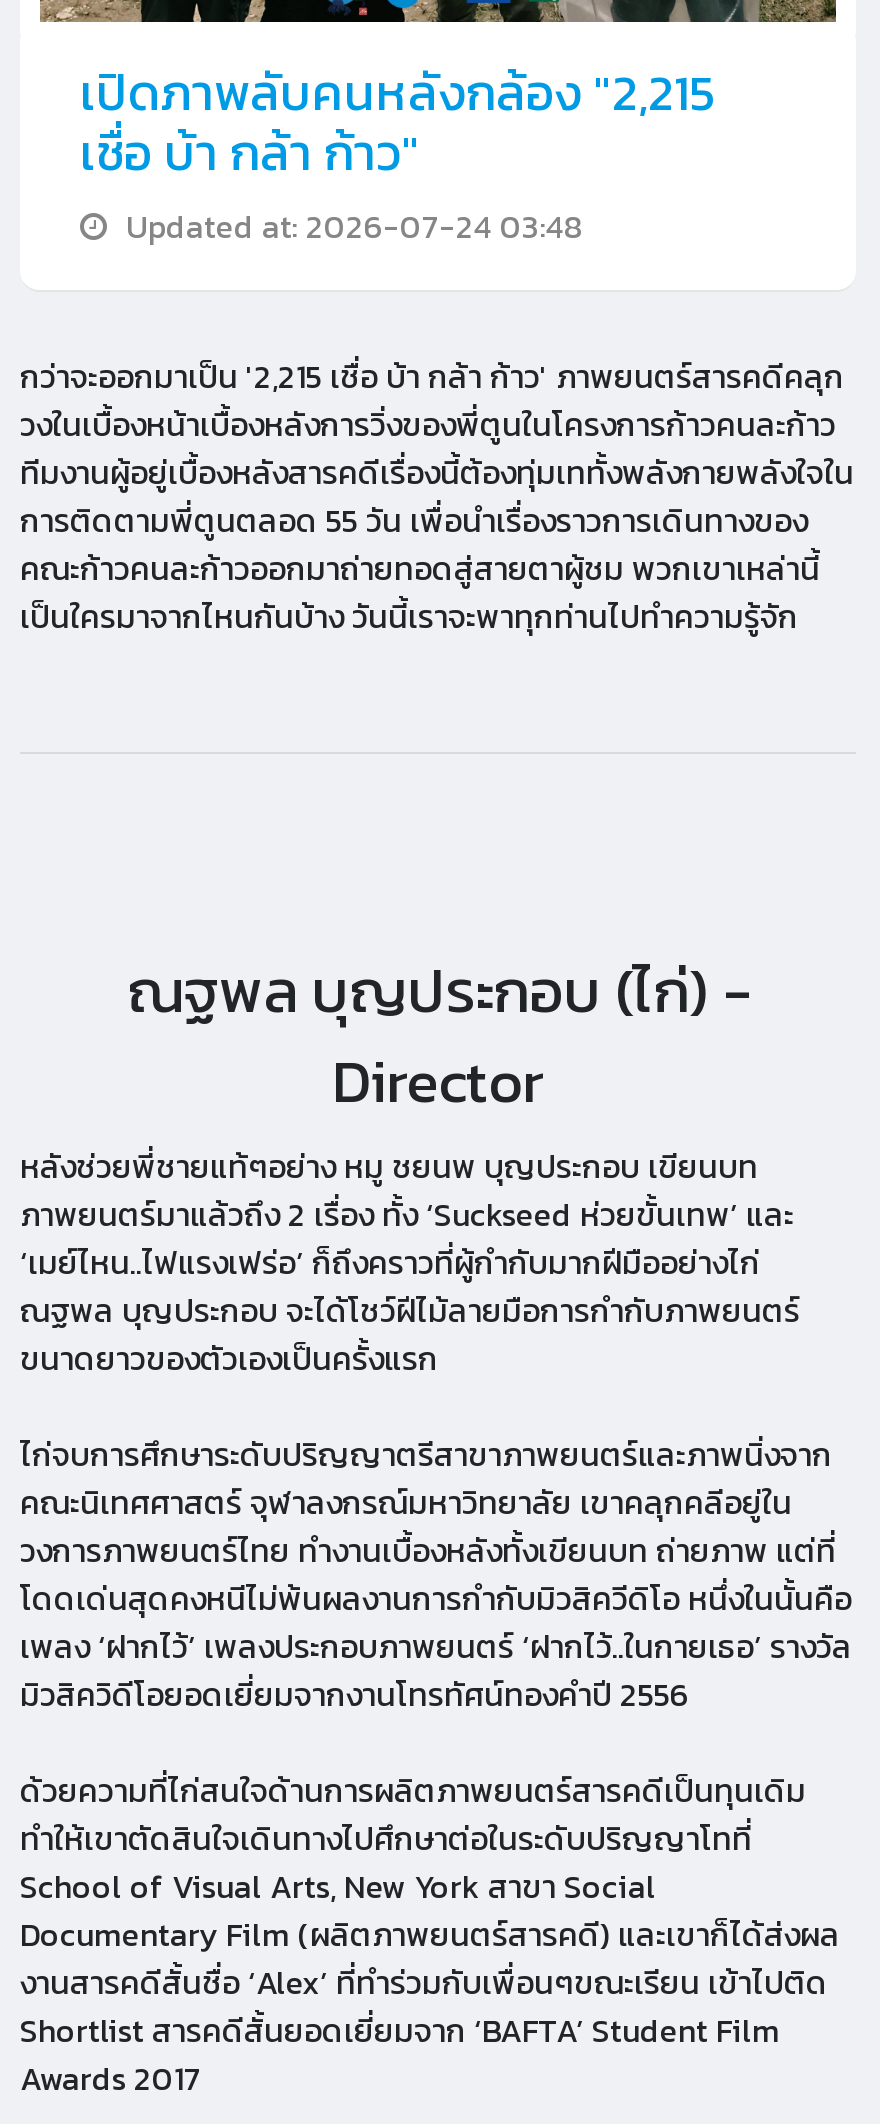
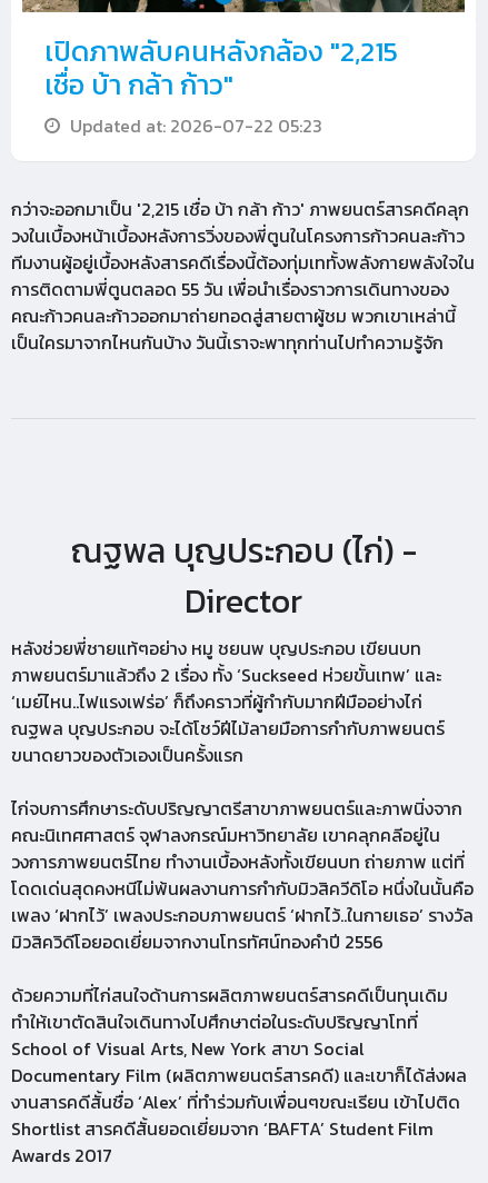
- Updated at: 2026-07-24 03:48
+ Updated at: 2026-07-22 05:23
